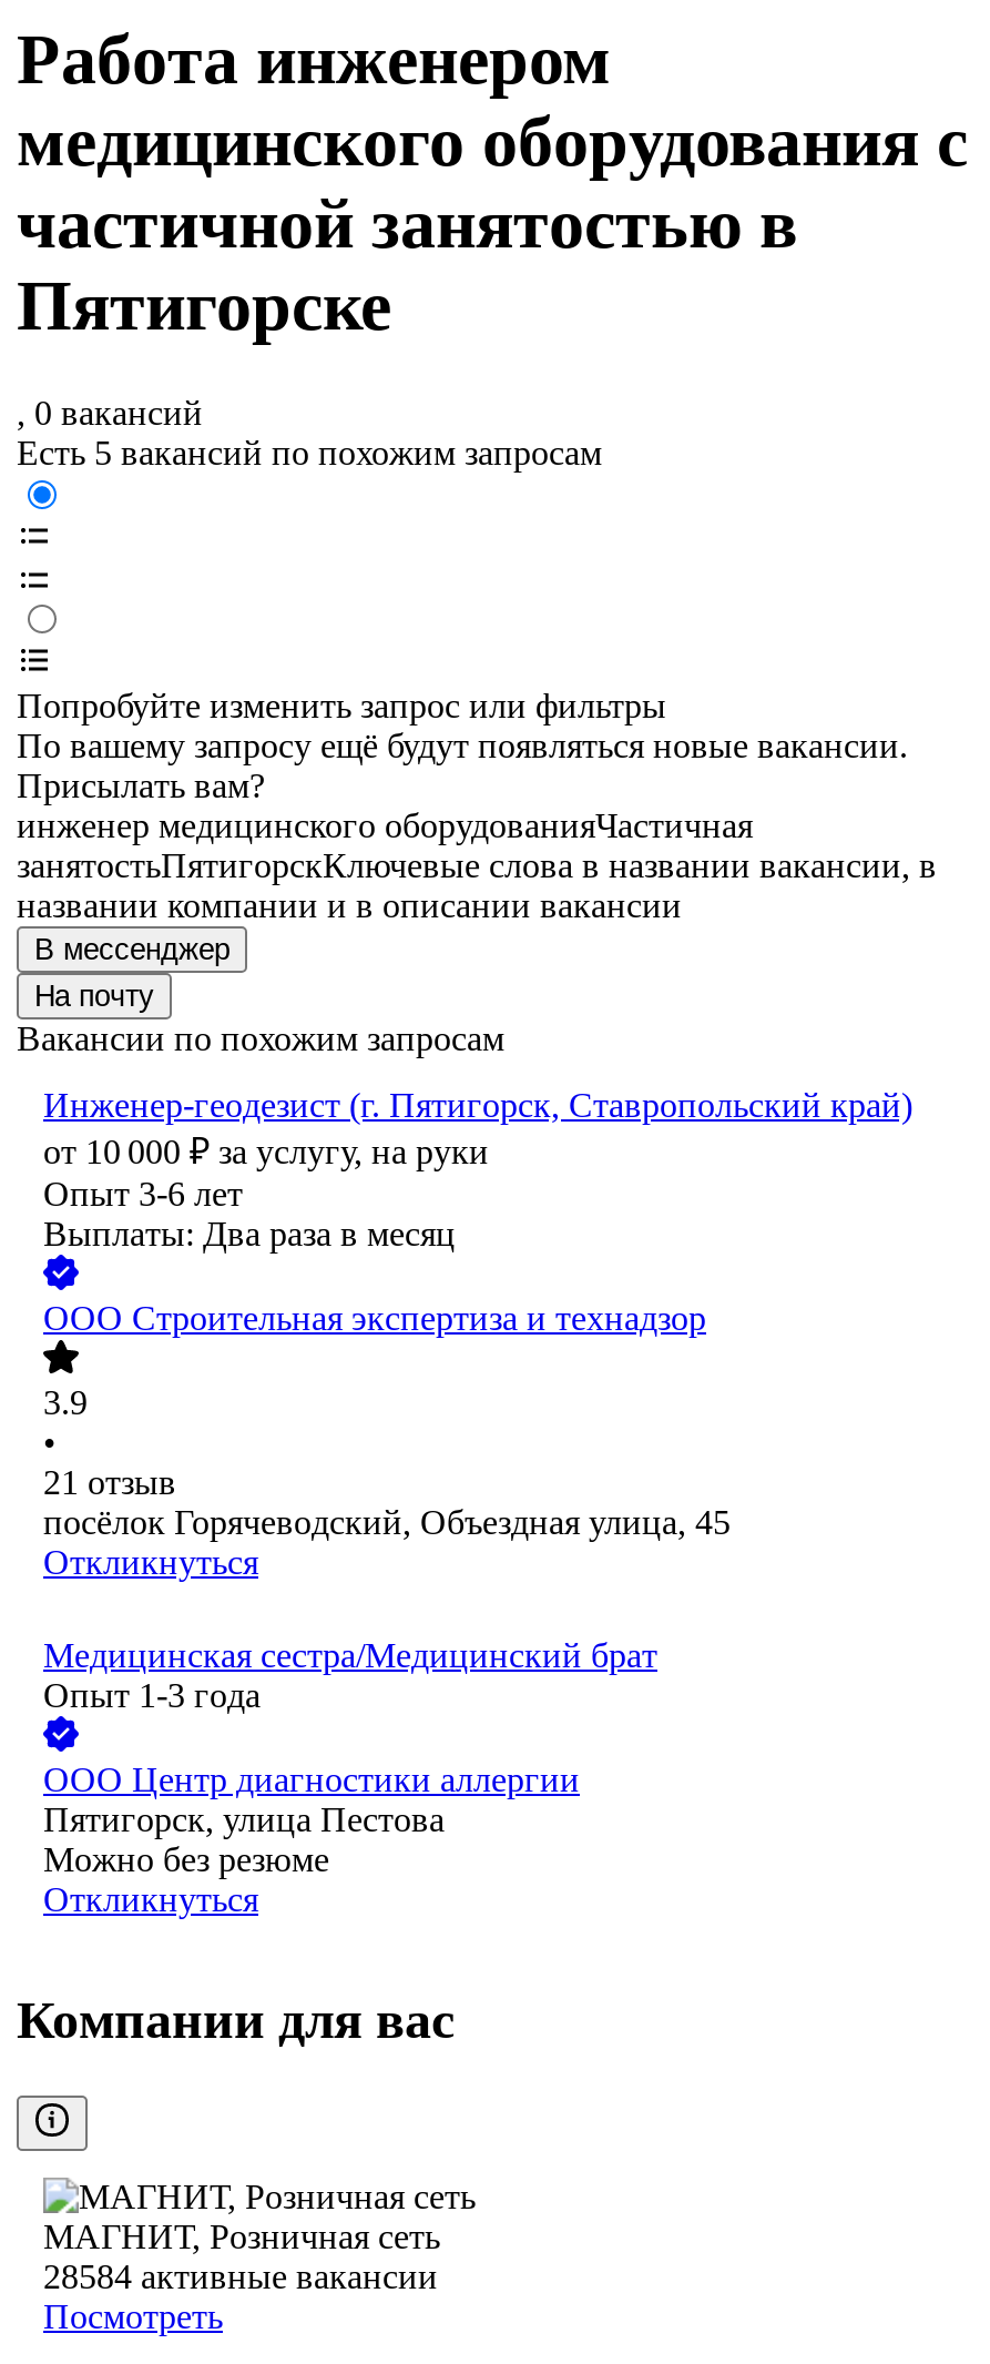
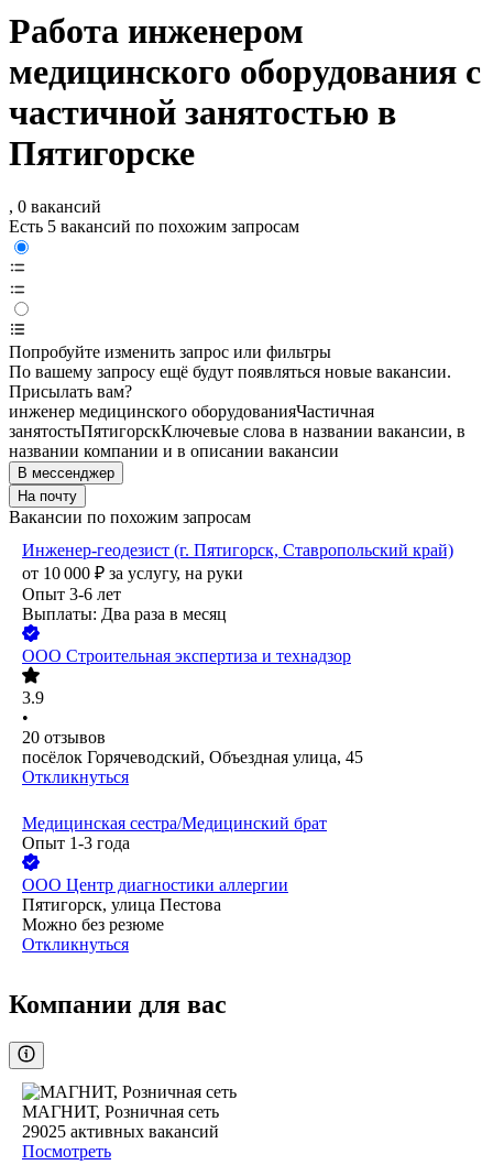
- 21 отзыв
+ 20 отзывов

- 28584 активные вакансии
+ 29025 активных вакансий
